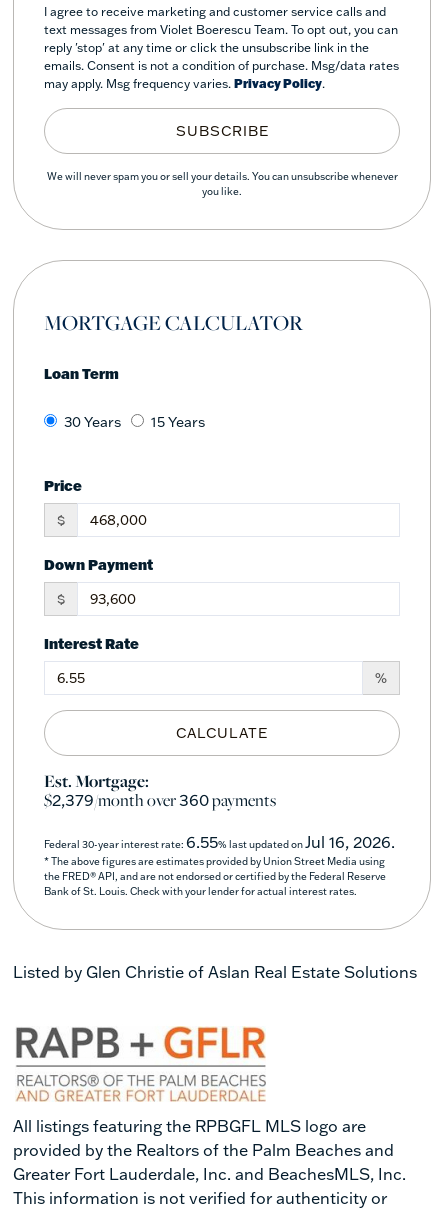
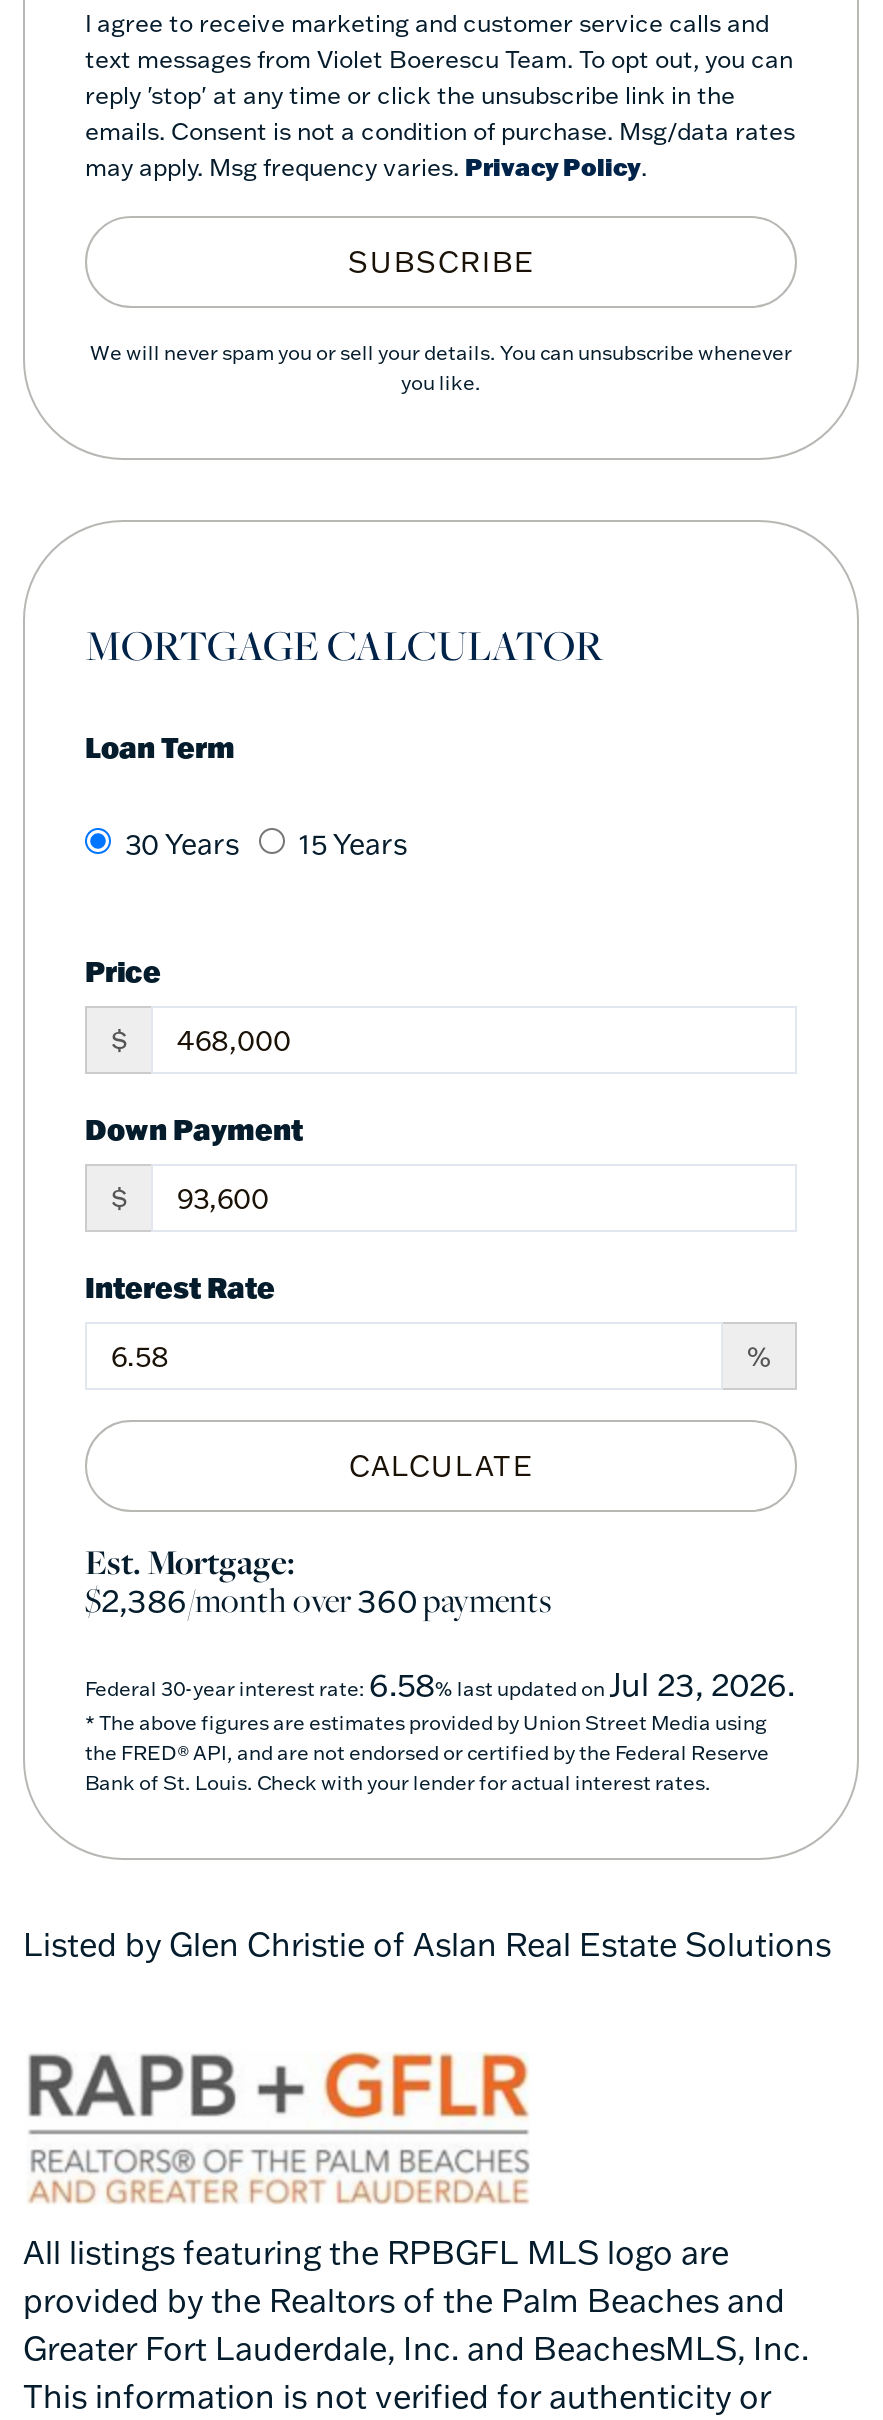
- $2,379/month over360payments
+ $2,386/month over360payments

- Federal 30-year interest rate: 6.55% last updated on Jul 16, 2026.
+ Federal 30-year interest rate: 6.58% last updated on Jul 23, 2026.
